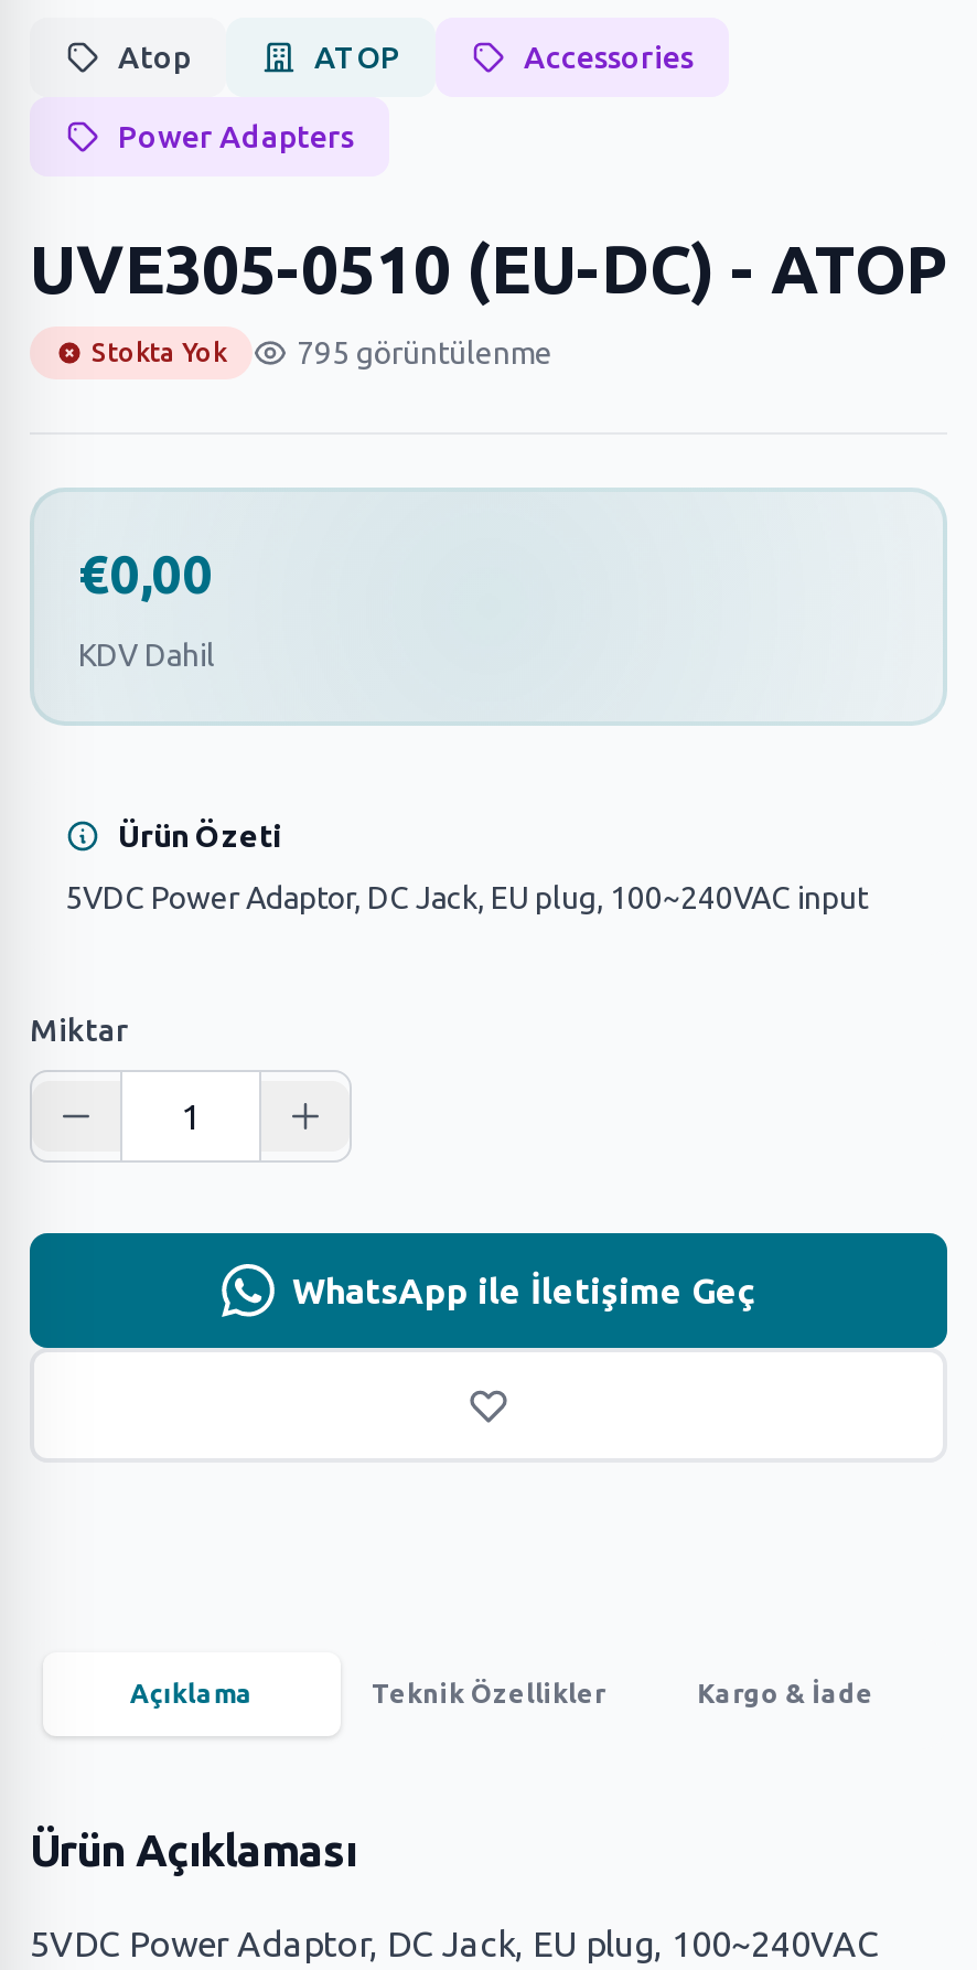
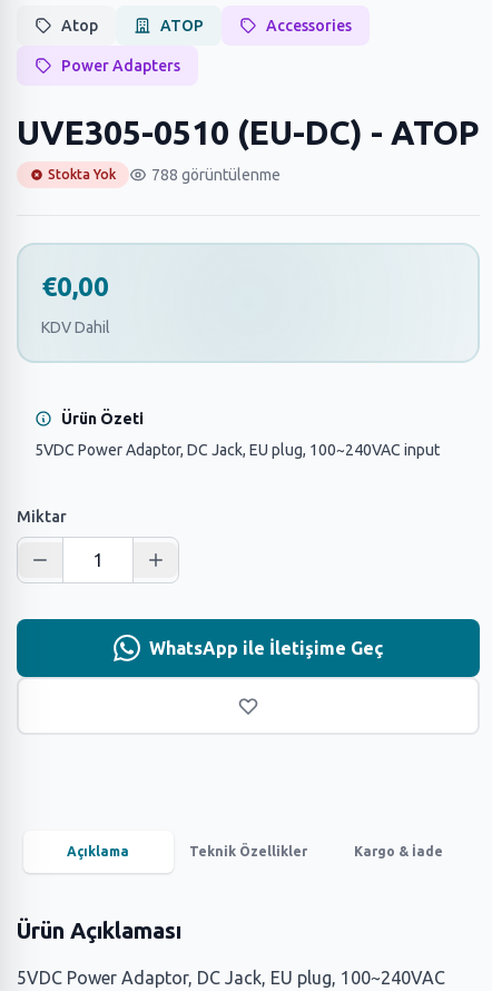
- 795 görüntülenme
+ 788 görüntülenme
